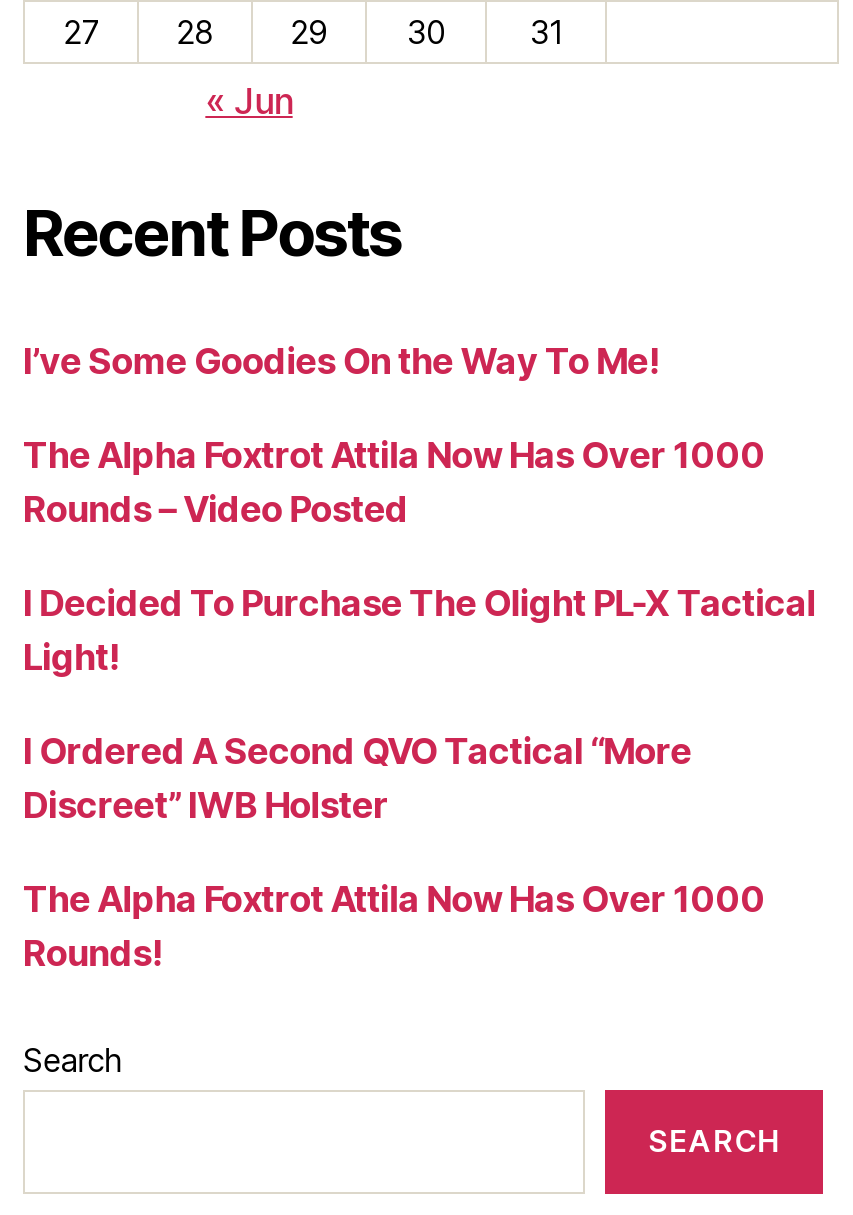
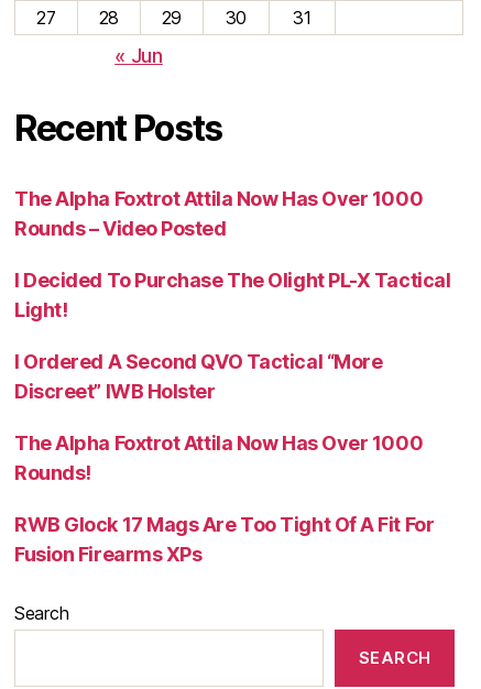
- I’ve Some Goodies On the Way To Me!

moved up: The Alpha Foxtrot Attila Now Has Over 1000 | Rounds – Video Posted | I Decided To Purchase The Olight PL-X Tactical | Light! | I Ordered A Second QVO Tactical “More | Discreet” IWB Holster | The Alpha Foxtrot Attila Now Has Over 1000 | Rounds!

+ RWB Glock 17 Mags Are Too Tight Of A Fit For
+ Fusion Firearms XPs
